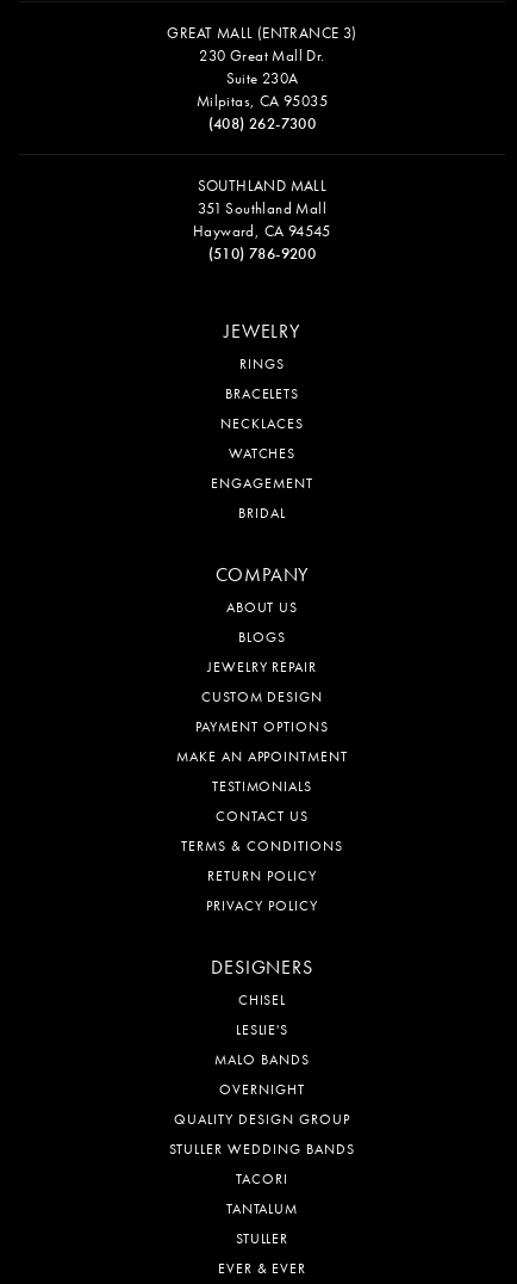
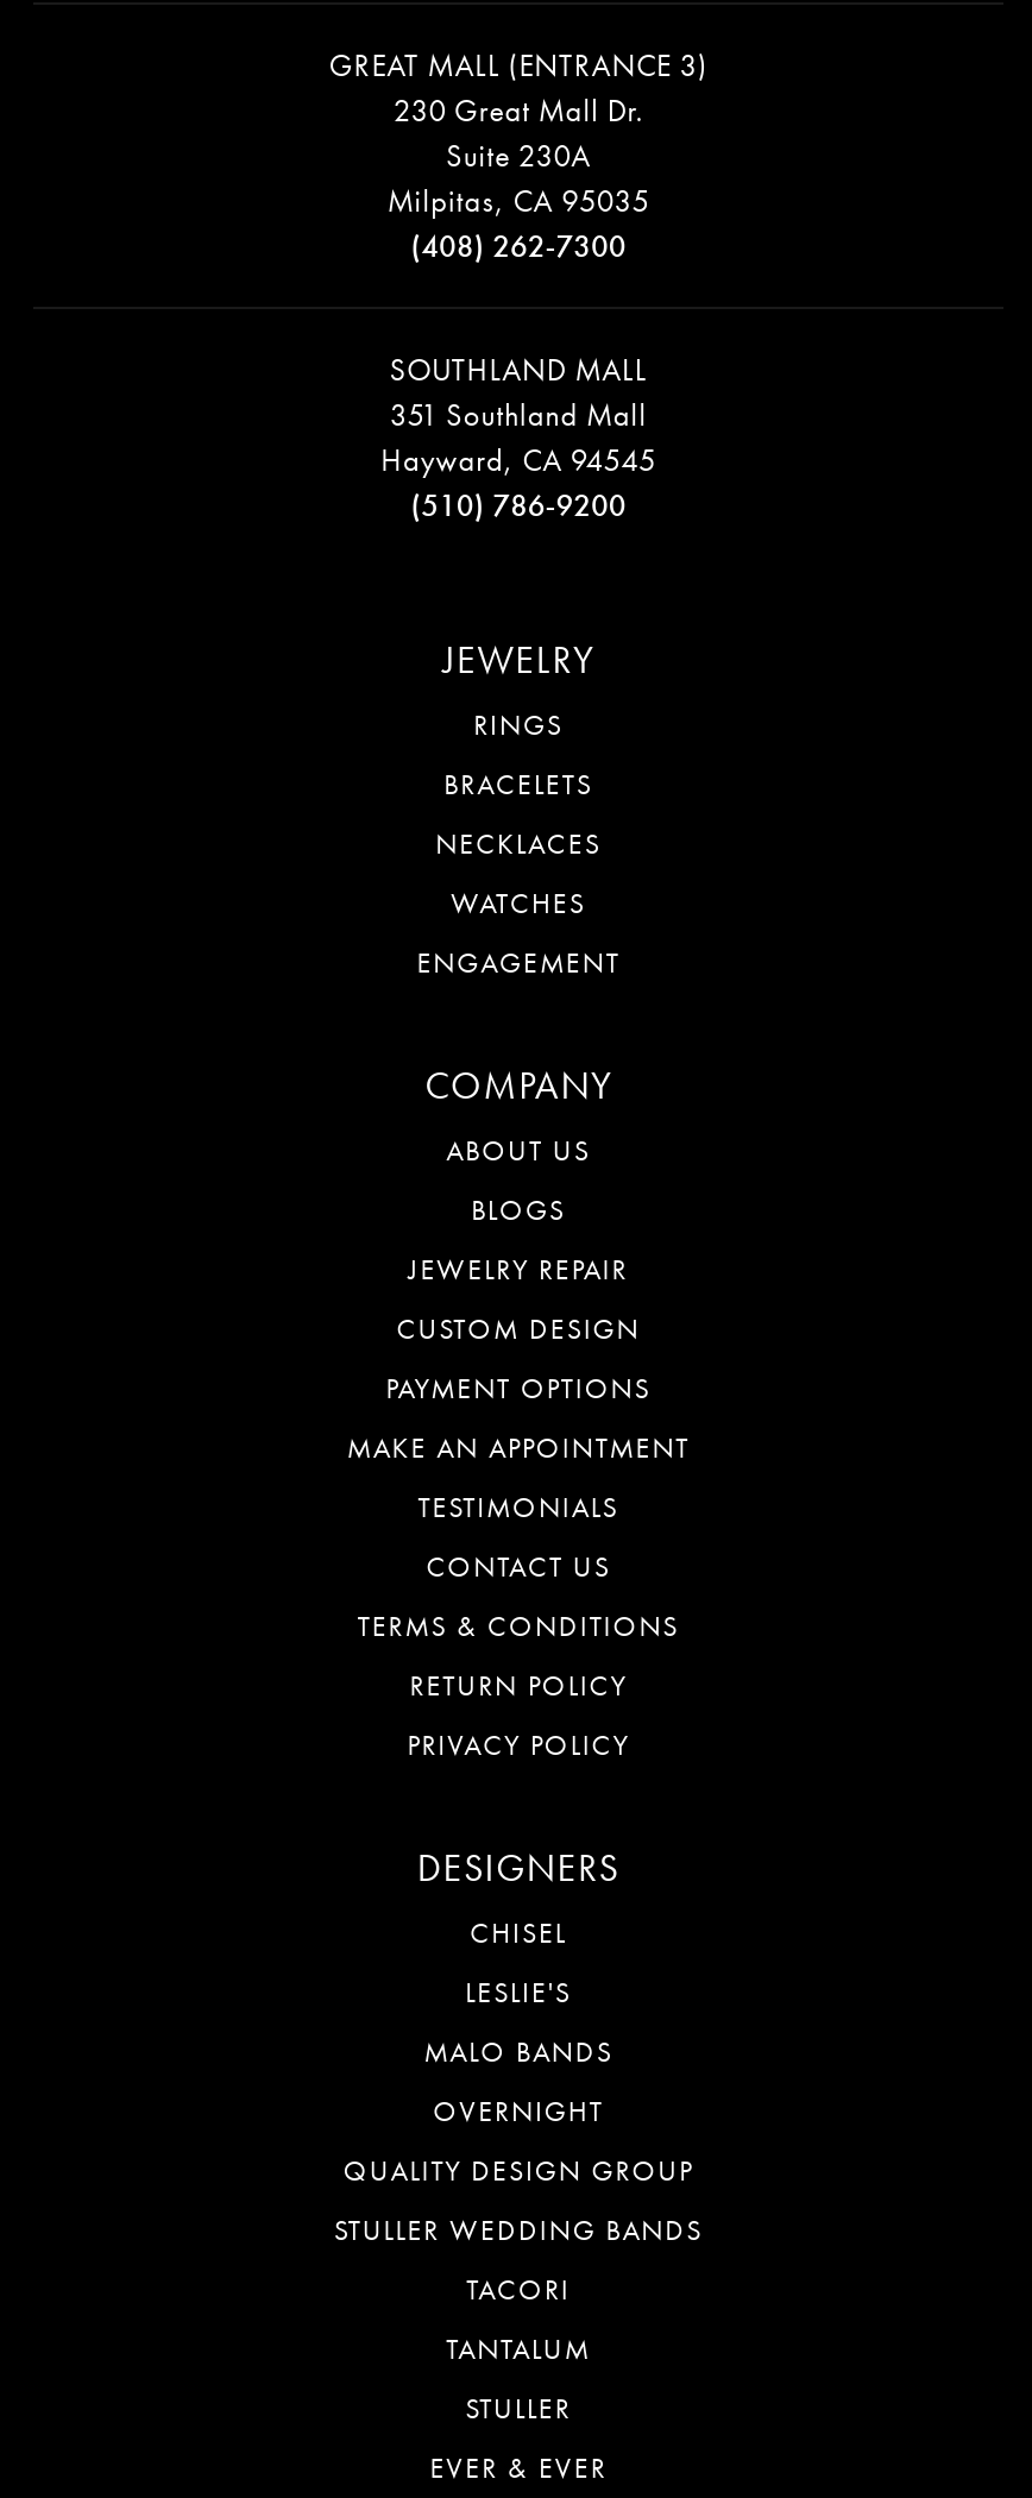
- BRIDAL
